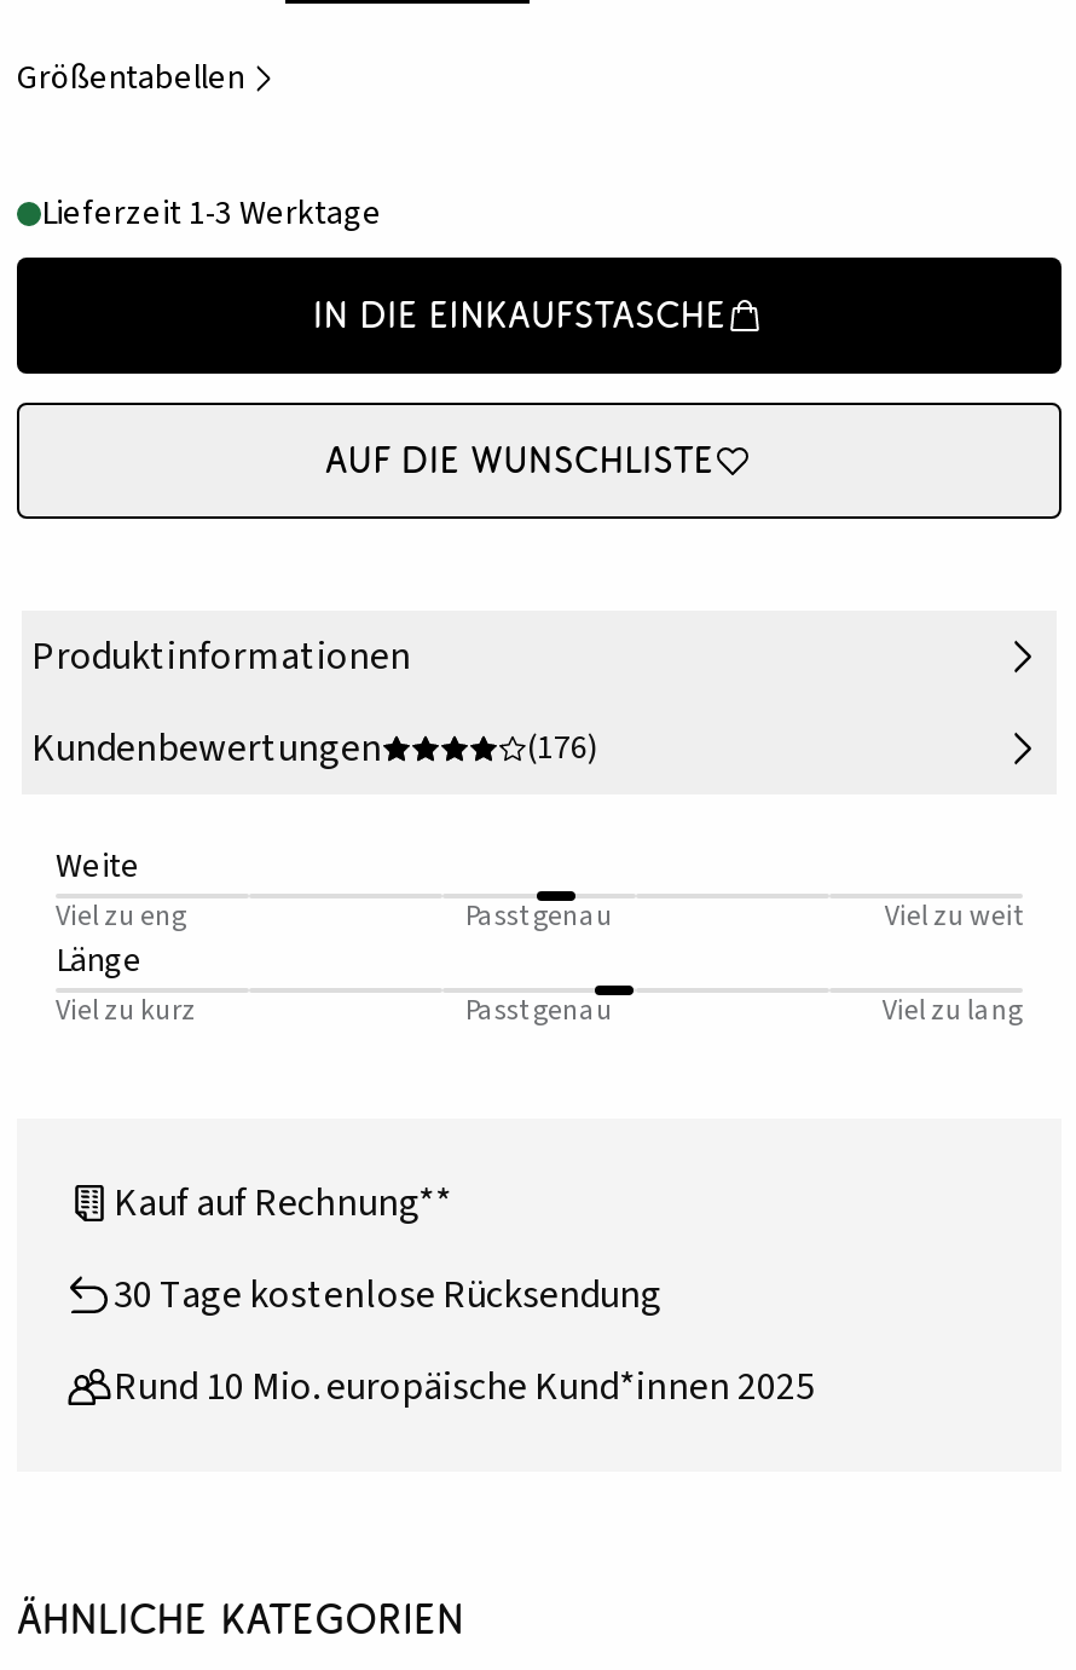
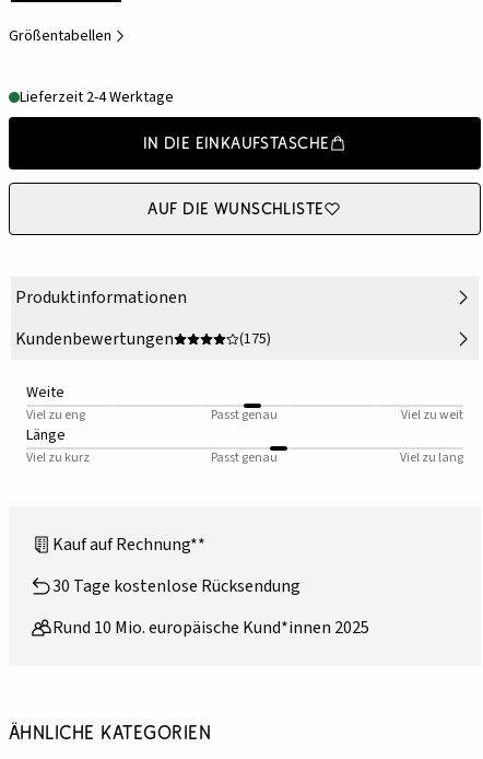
- Lieferzeit 1-3 Werktage
+ Lieferzeit 2-4 Werktage

- (176)
+ (175)
